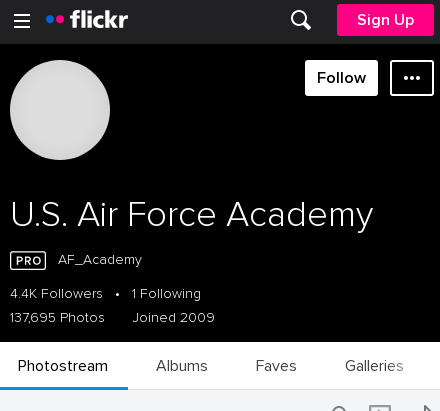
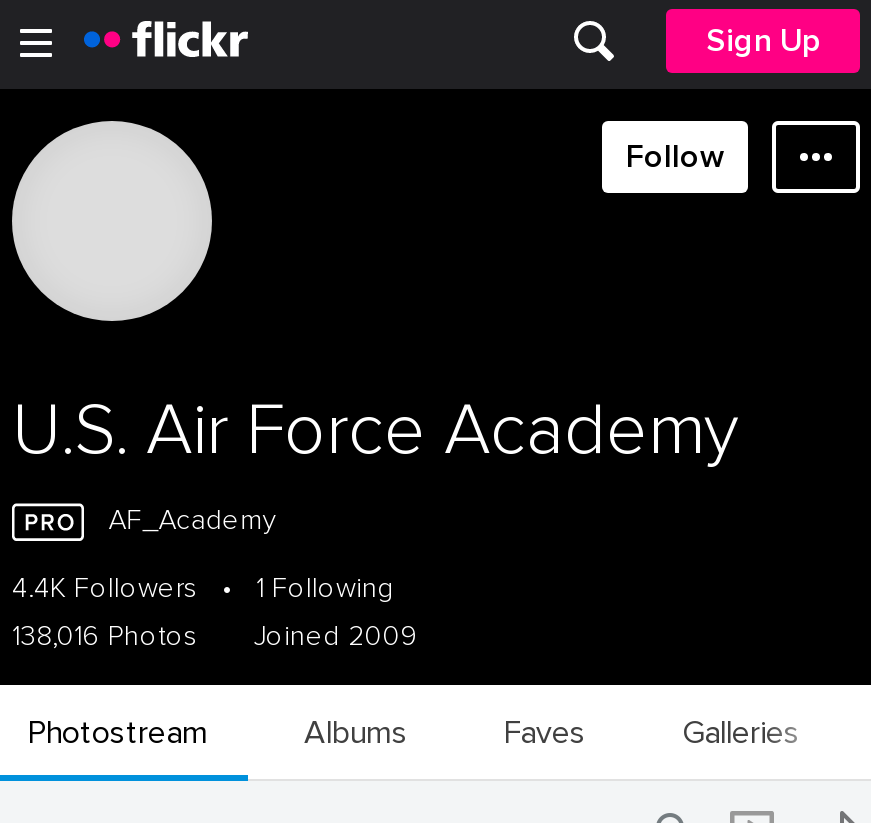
- 137,695 Photos Joined 2009
+ 138,016 Photos Joined 2009
